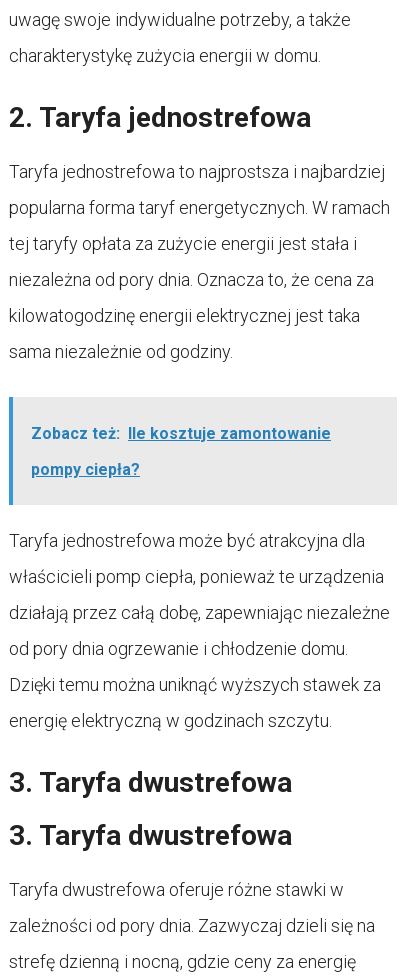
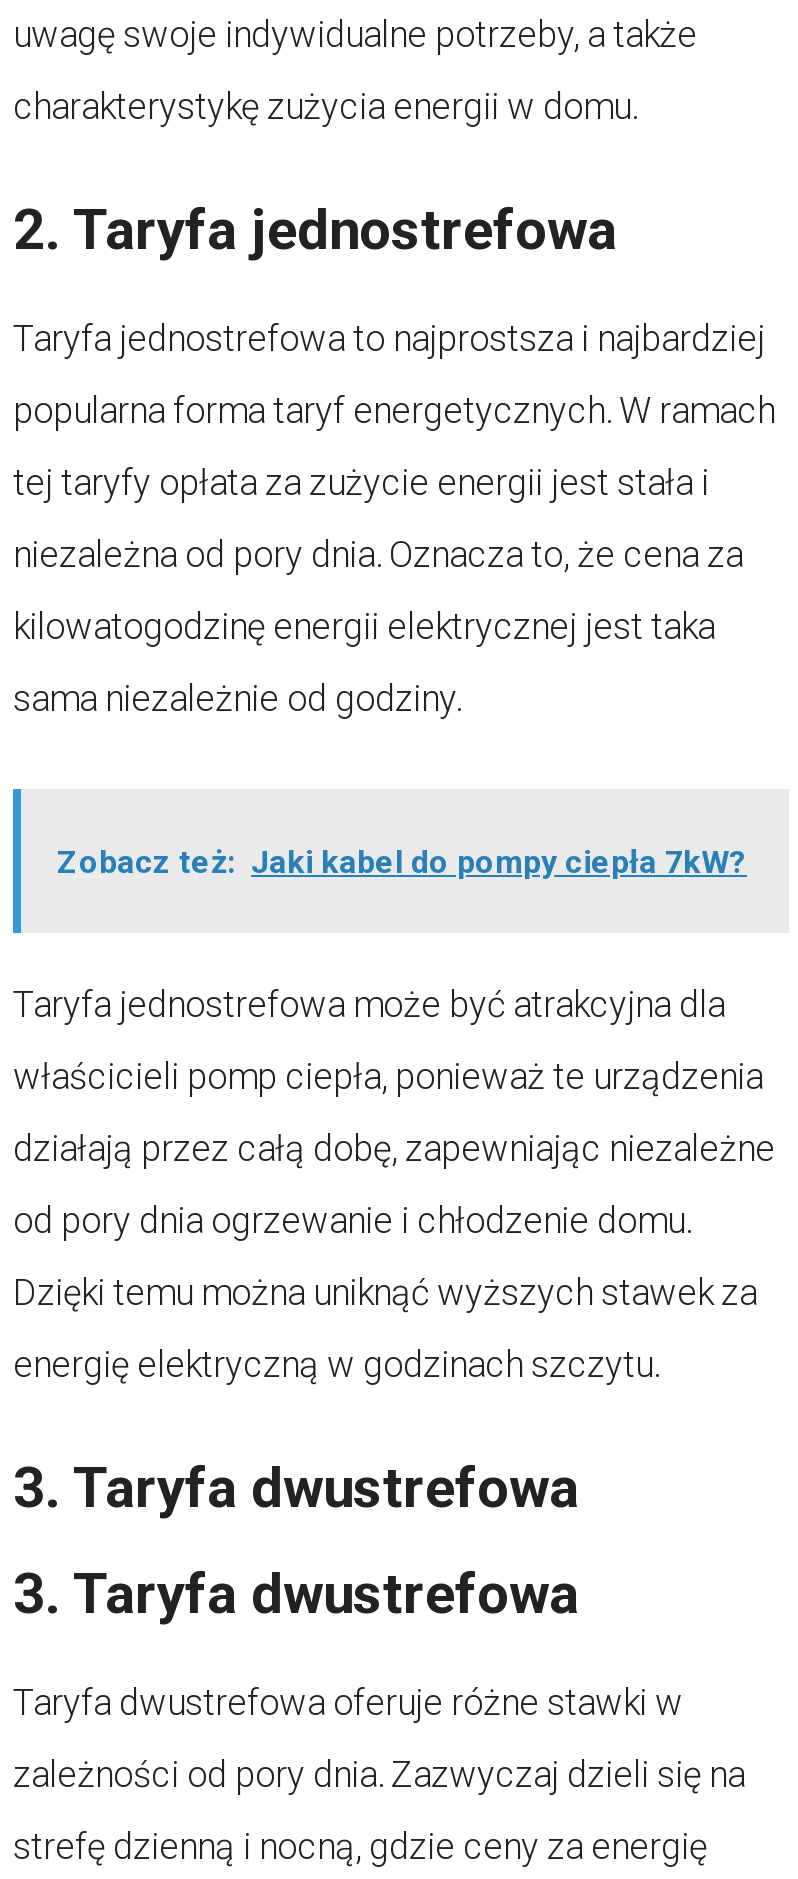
- Zobacz też: Ile kosztuje zamontowanie
- pompy ciepła?
+ Zobacz też: Jaki kabel do pompy ciepła 7kW?
